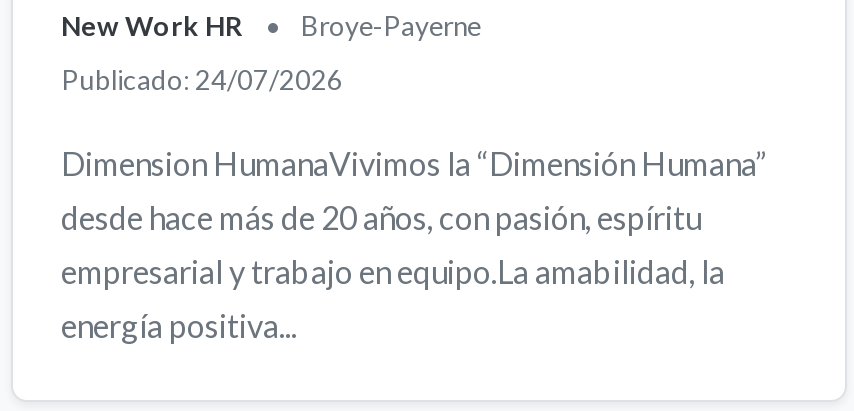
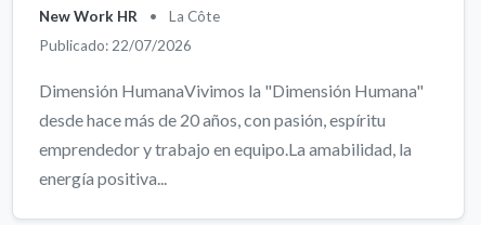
- Broye-Payerne
+ La Côte

- Publicado: 24/07/2026
+ Publicado: 22/07/2026

- Dimension HumanaVivimos la “Dimensión Humana”
+ Dimensión HumanaVivimos la "Dimensión Humana"

- empresarial y trabajo en equipo.La amabilidad, la
+ emprendedor y trabajo en equipo.La amabilidad, la
